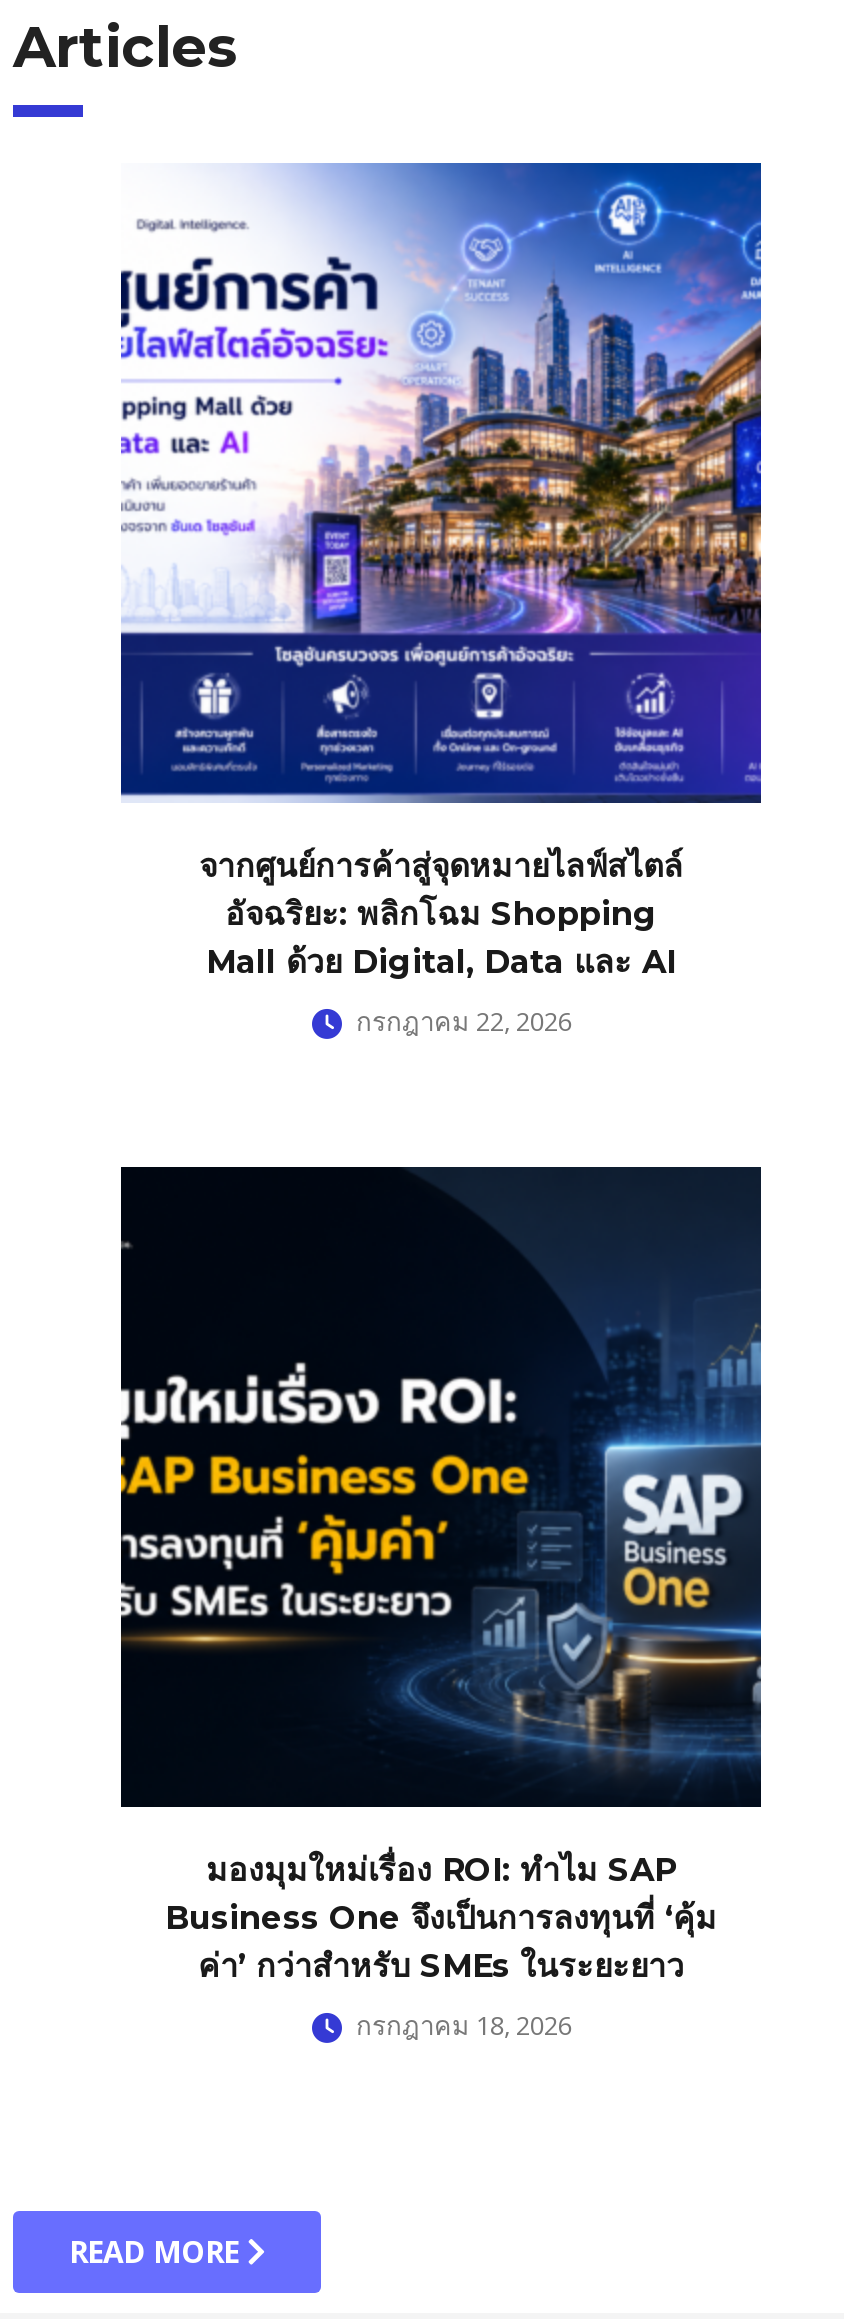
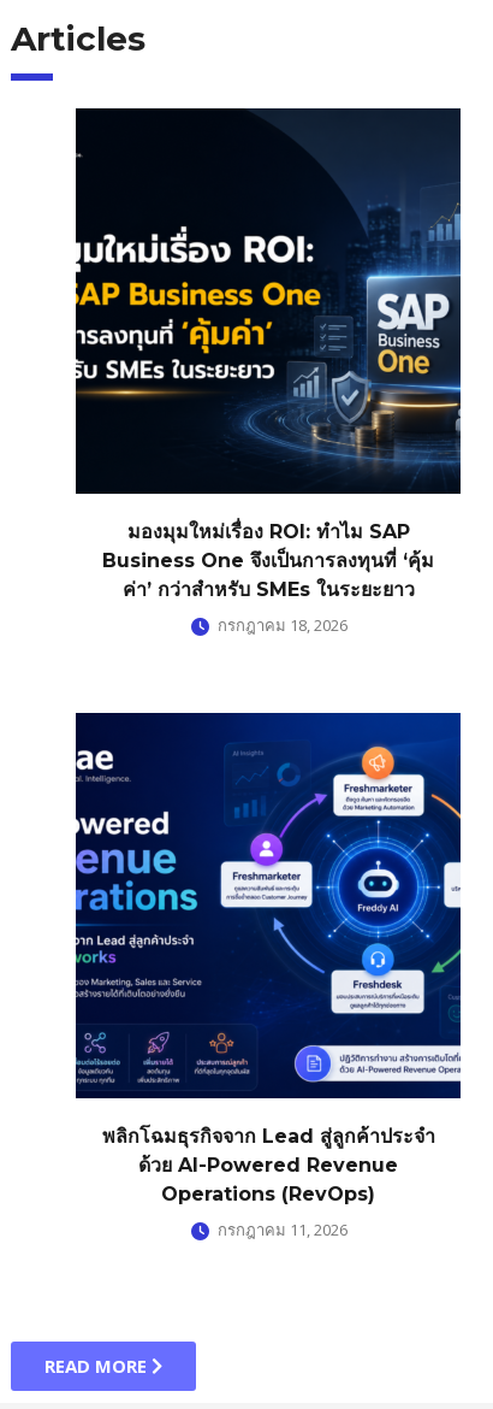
- [image]
- จากศูนย์การค้าสู่จุดหมายไลฟ์สไตล์
- อัจฉริยะ: พลิกโฉม Shopping
- Mall ด้วย Digital, Data และ AI
- กรกฎาคม 22, 2026

moved up: [image] | มองมุมใหม่เรื่อง ROI: ทำไม SAP | Business One จึงเป็นการลงทุนที่ ‘คุ้ม | กรกฎาคม 18, 2026

+ [image]
+ พลิกโฉมธุรกิจจาก Lead สู่ลูกค้าประจำ
+ ด้วย AI-Powered Revenue
+ Operations (RevOps)
+ กรกฎาคม 11, 2026
